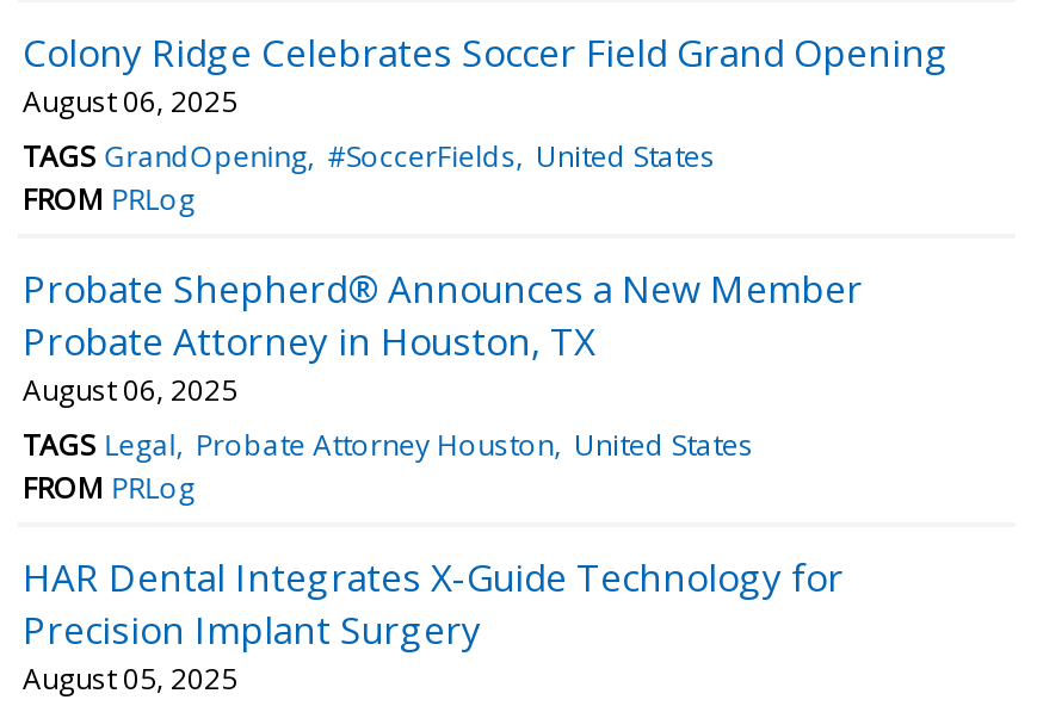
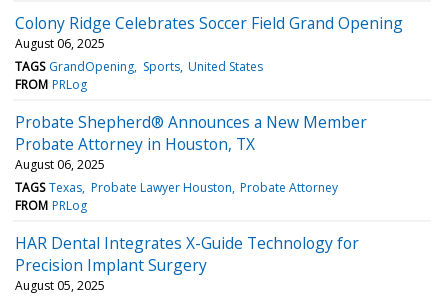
- TAGS GrandOpening #SoccerFields United States
+ TAGS GrandOpening Sports United States

- TAGS Legal Probate Attorney Houston United States
+ TAGS Texas Probate Lawyer Houston Probate Attorney
